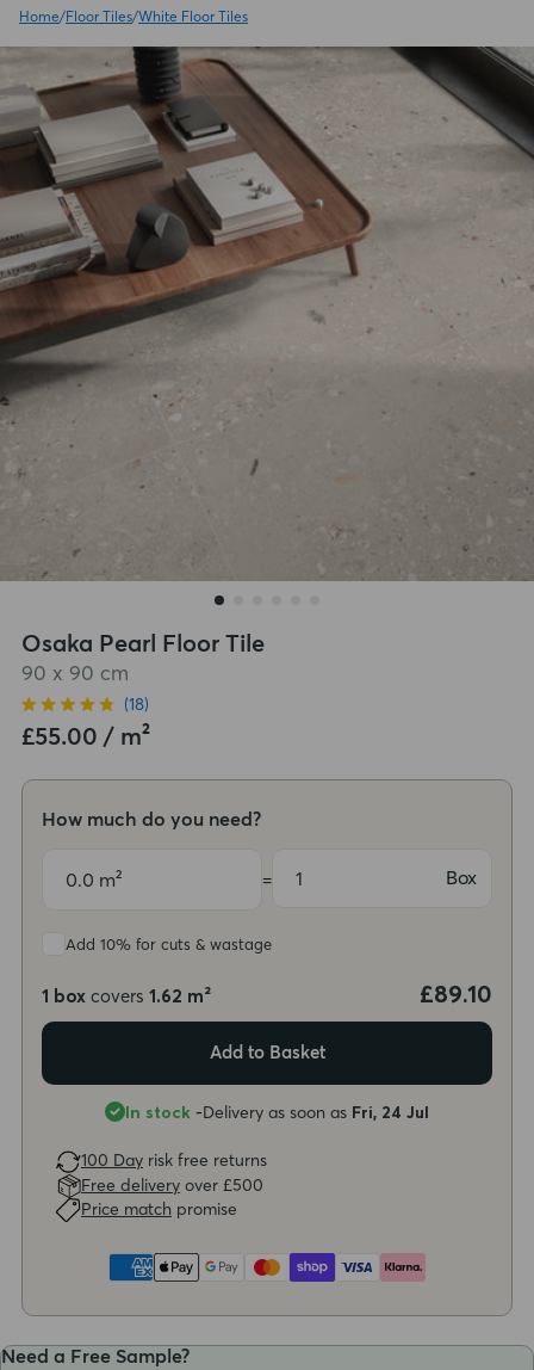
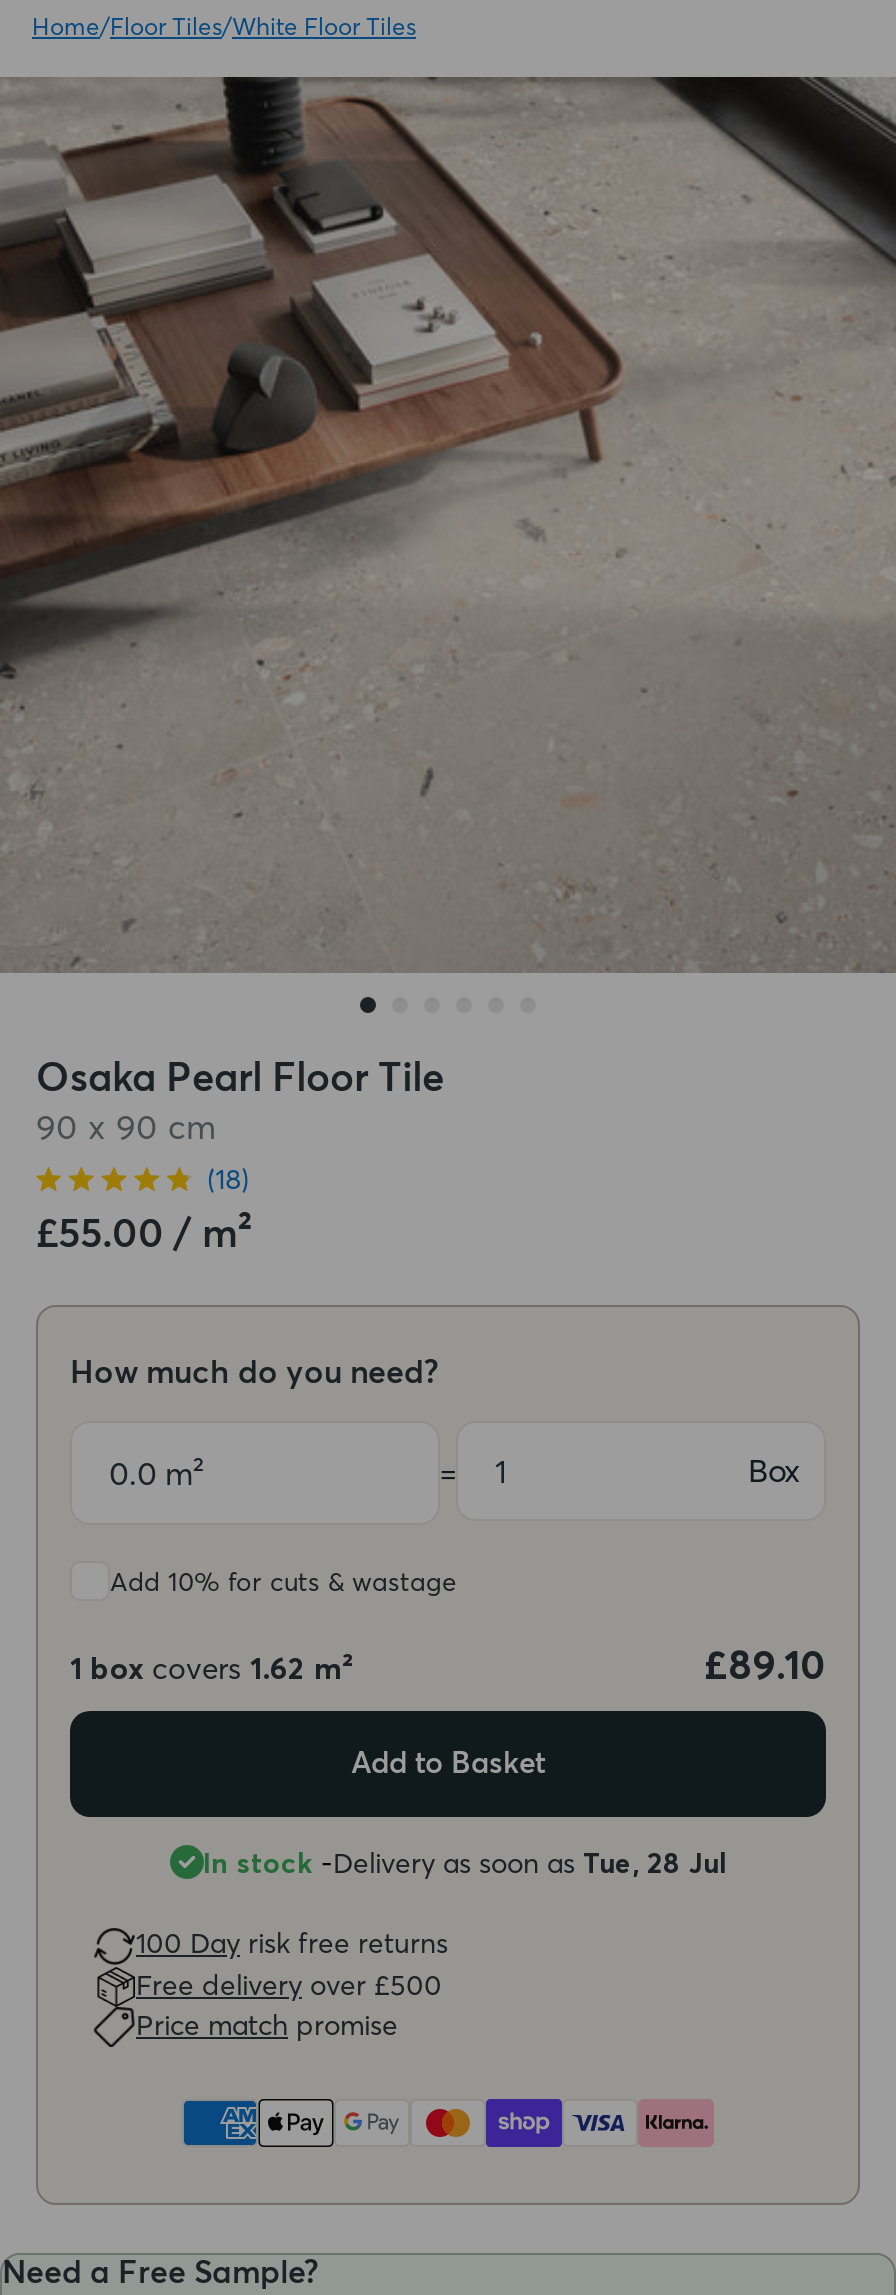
- In stock Delivery as soon as Fri, 24 Jul
+ In stock Delivery as soon as Tue, 28 Jul
